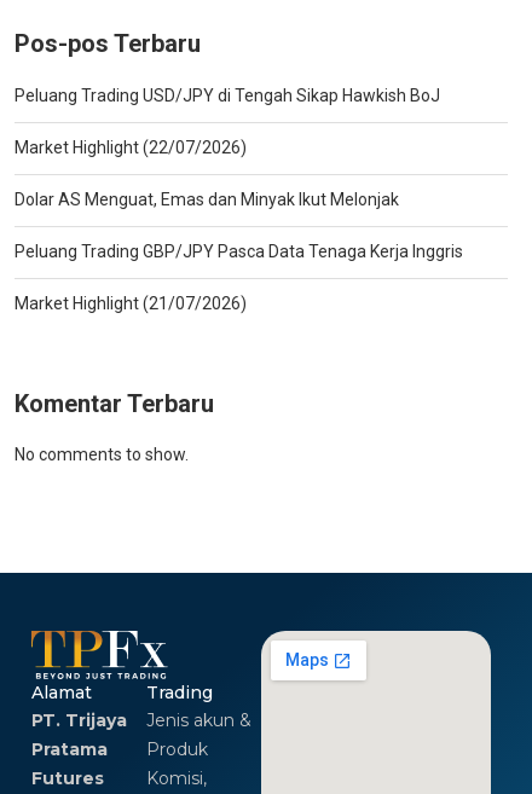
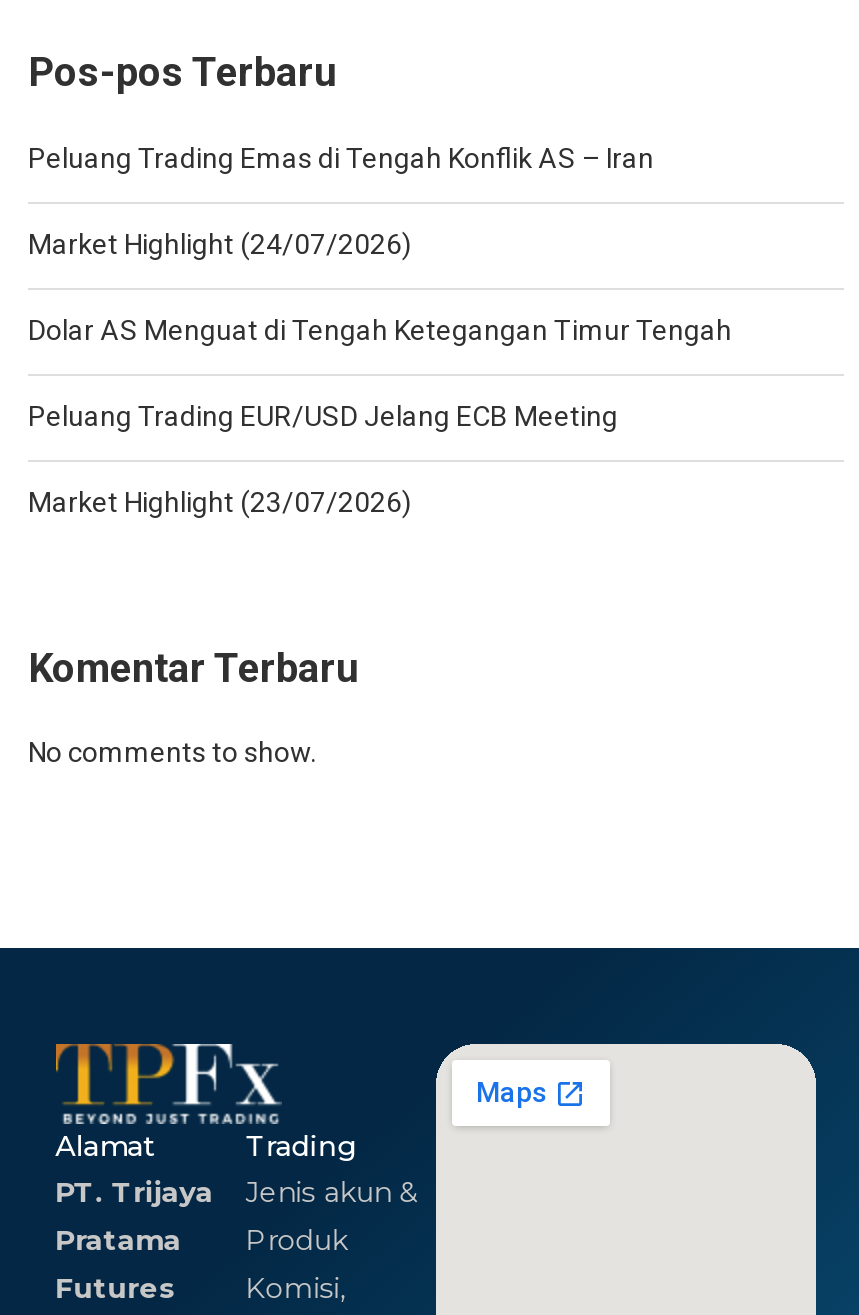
- Peluang Trading USD/JPY di Tengah Sikap Hawkish BoJ
+ Peluang Trading Emas di Tengah Konflik AS – Iran

- Market Highlight (22/07/2026)
+ Market Highlight (24/07/2026)

- Dolar AS Menguat, Emas dan Minyak Ikut Melonjak
+ Dolar AS Menguat di Tengah Ketegangan Timur Tengah

- Peluang Trading GBP/JPY Pasca Data Tenaga Kerja Inggris
+ Peluang Trading EUR/USD Jelang ECB Meeting

- Market Highlight (21/07/2026)
+ Market Highlight (23/07/2026)
